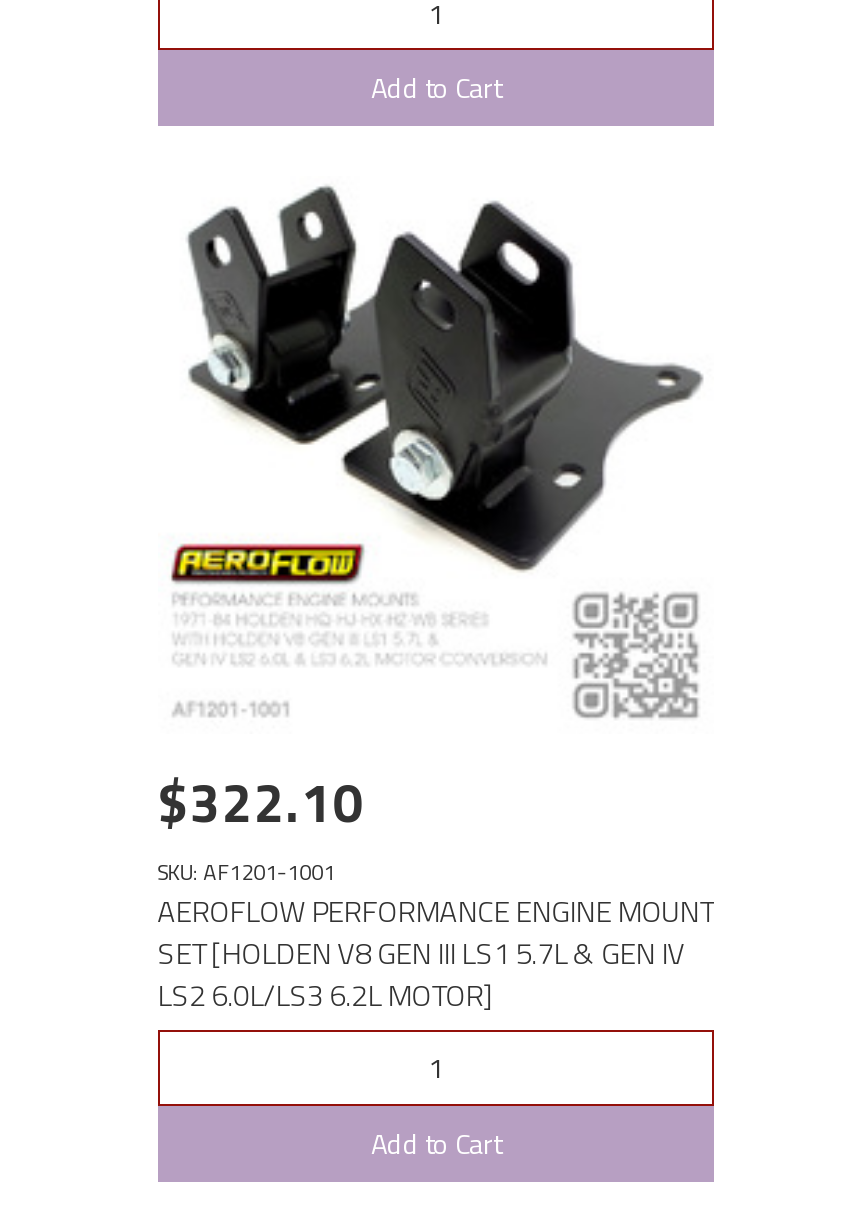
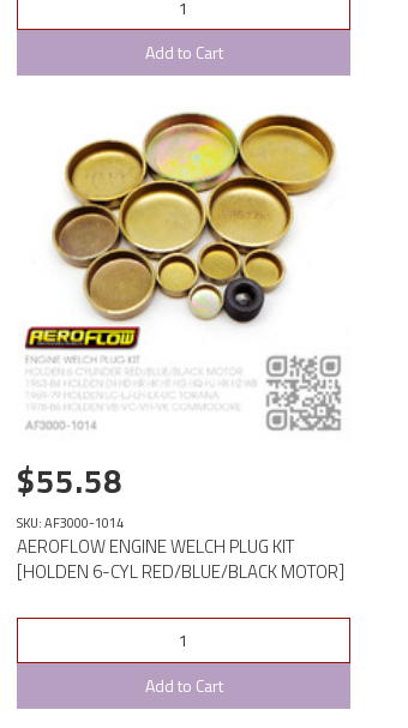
- [image]
+ [image]

- $322.10
- SKU: AF1201-1001
- AEROFLOW PERFORMANCE ENGINE MOUNT
- SET [HOLDEN V8 GEN III LS1 5.7L & GEN IV
- LS2 6.0L/LS3 6.2L MOTOR]
+ $55.58
+ SKU: AF3000-1014
+ AEROFLOW ENGINE WELCH PLUG KIT
+ [HOLDEN 6-CYL RED/BLUE/BLACK MOTOR]
